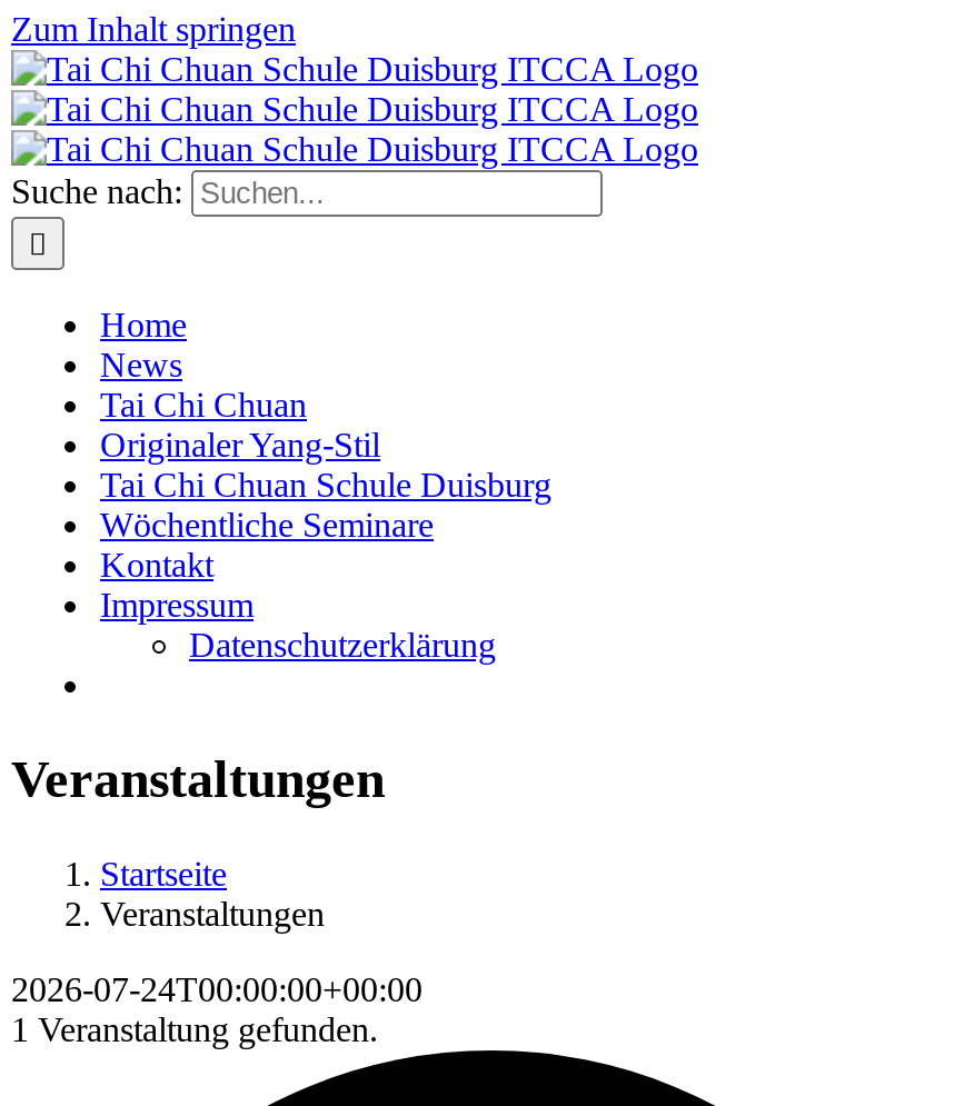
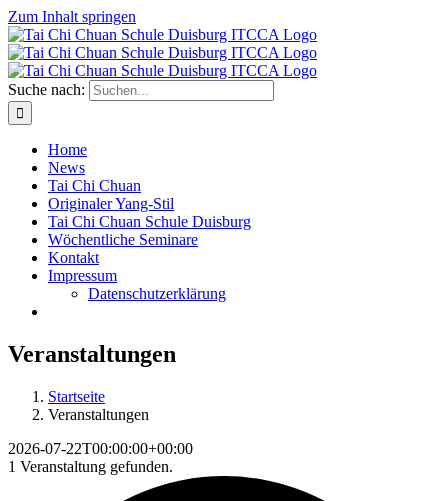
- 2026-07-24T00:00:00+00:00
+ 2026-07-22T00:00:00+00:00
